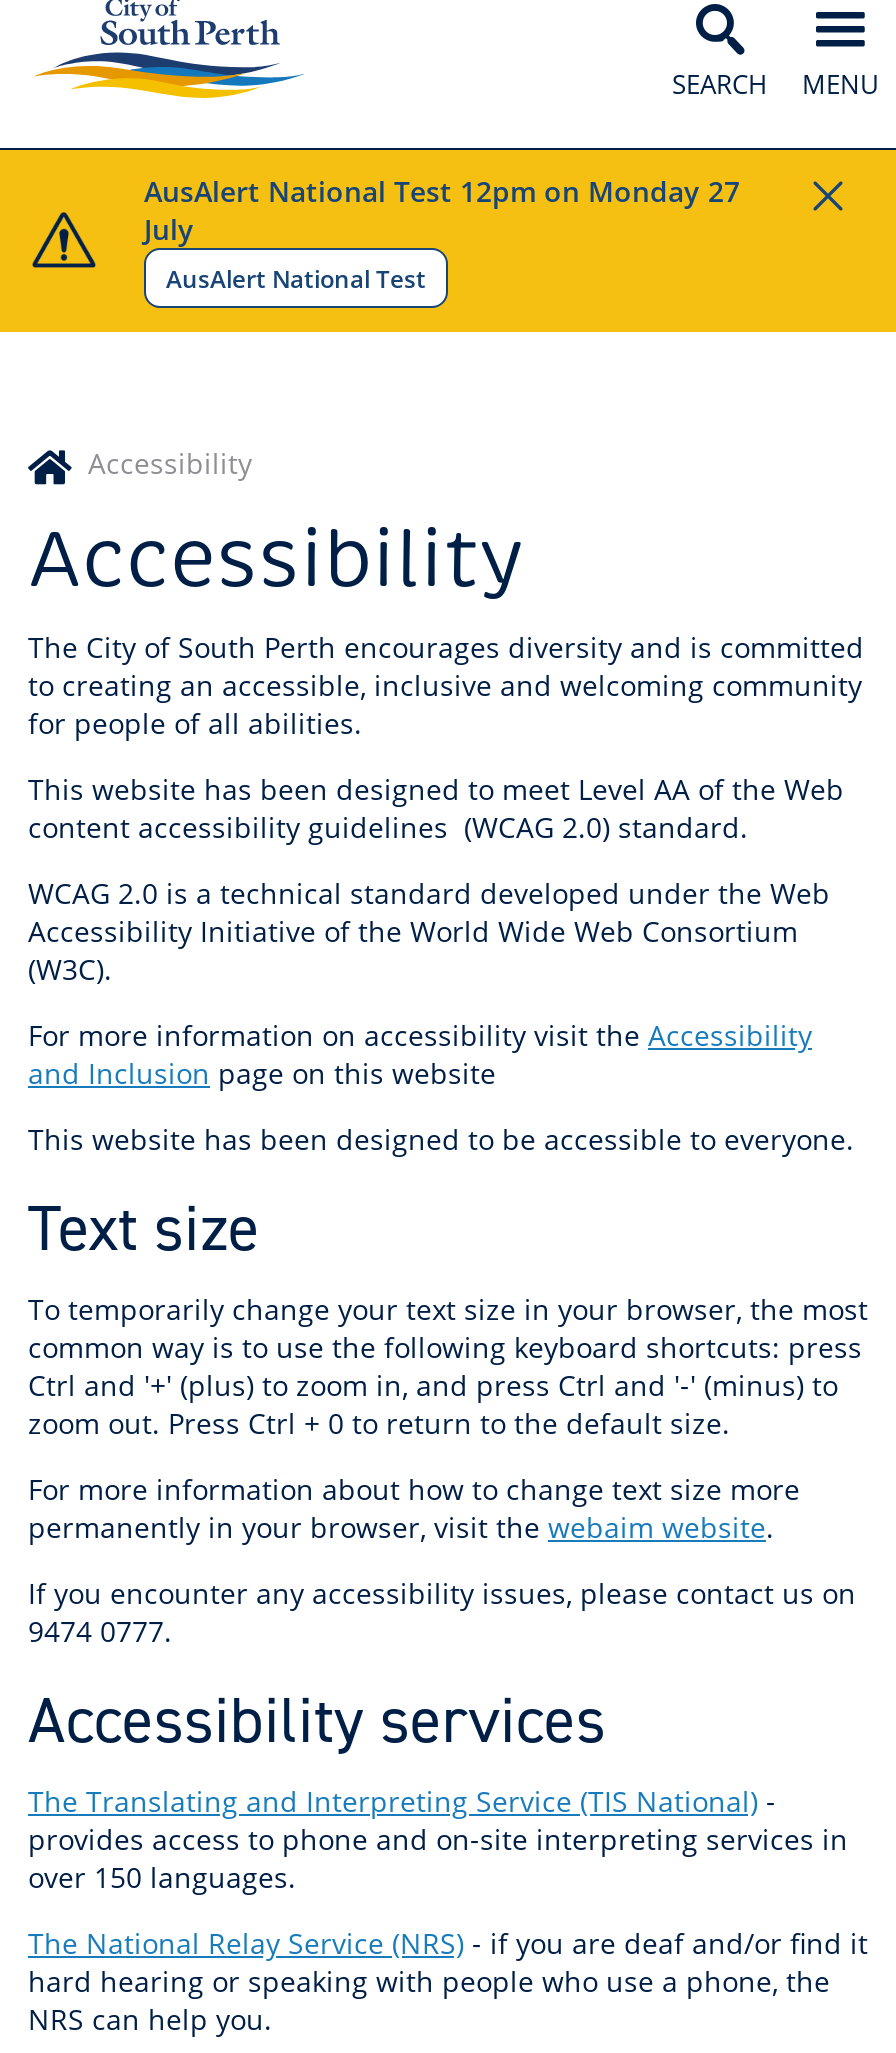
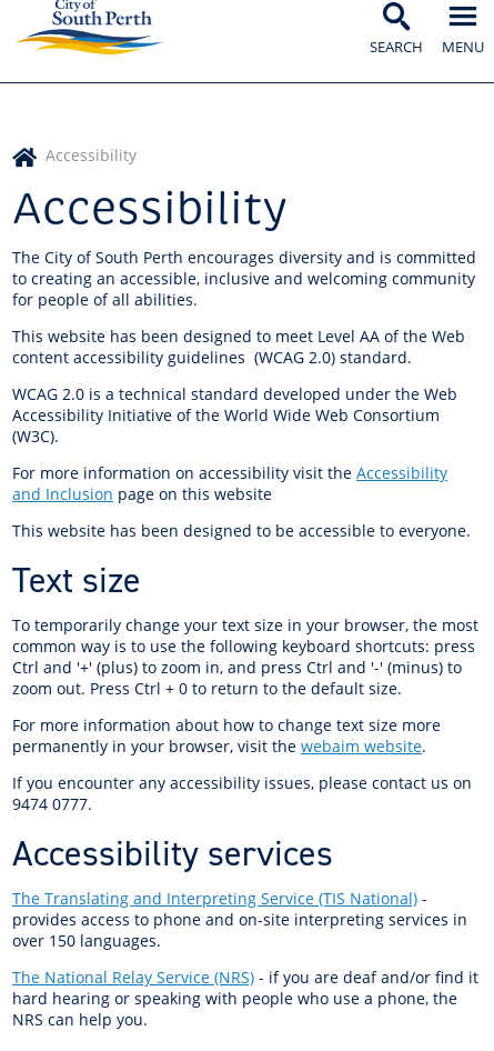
- [image]
- AusAlert National Test 12pm on Monday 27
- July
- AusAlert National Test
